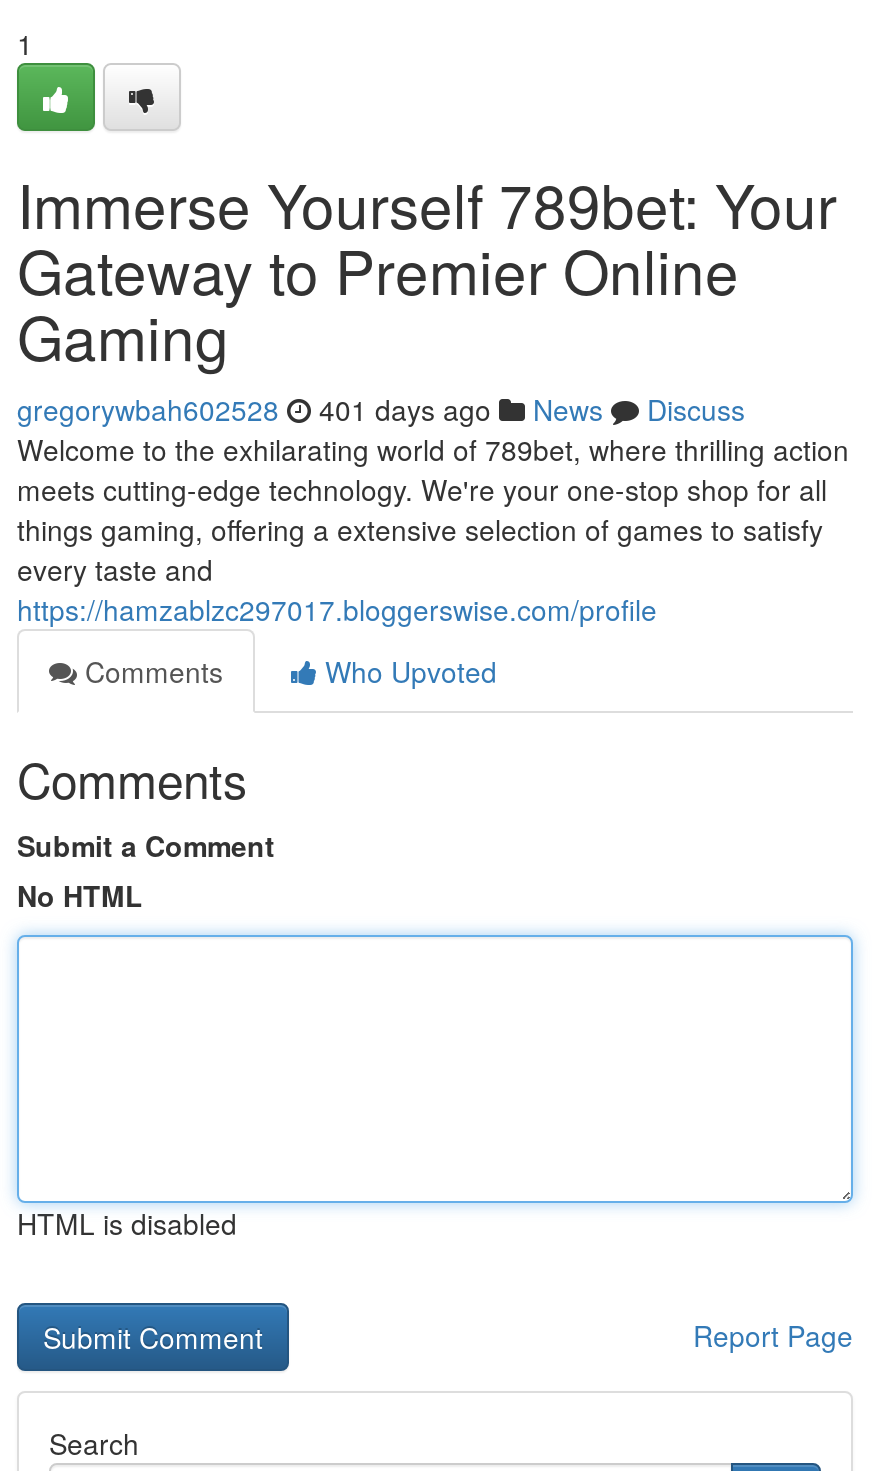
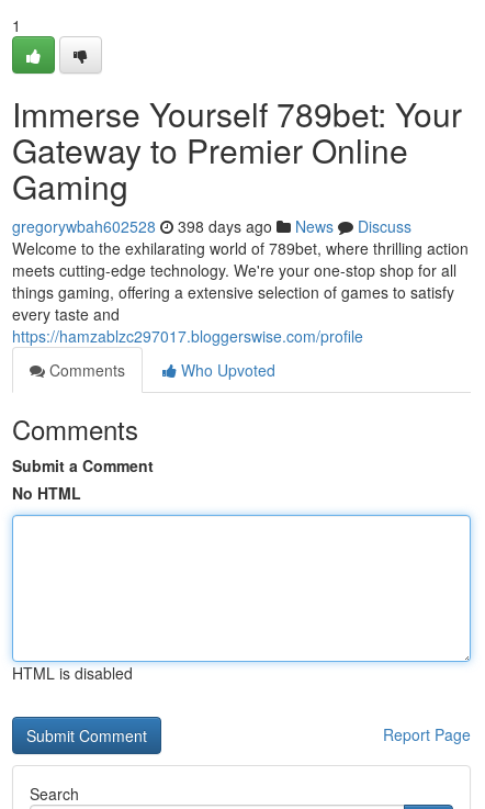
- gregorywbah602528 401 days ago News Discuss
+ gregorywbah602528 398 days ago News Discuss
